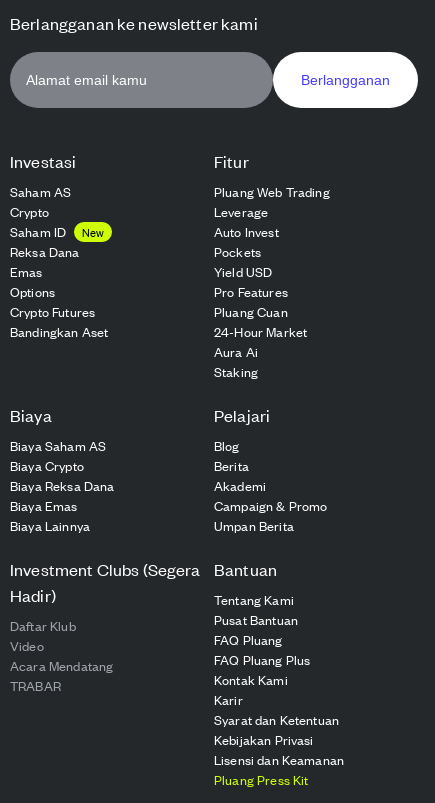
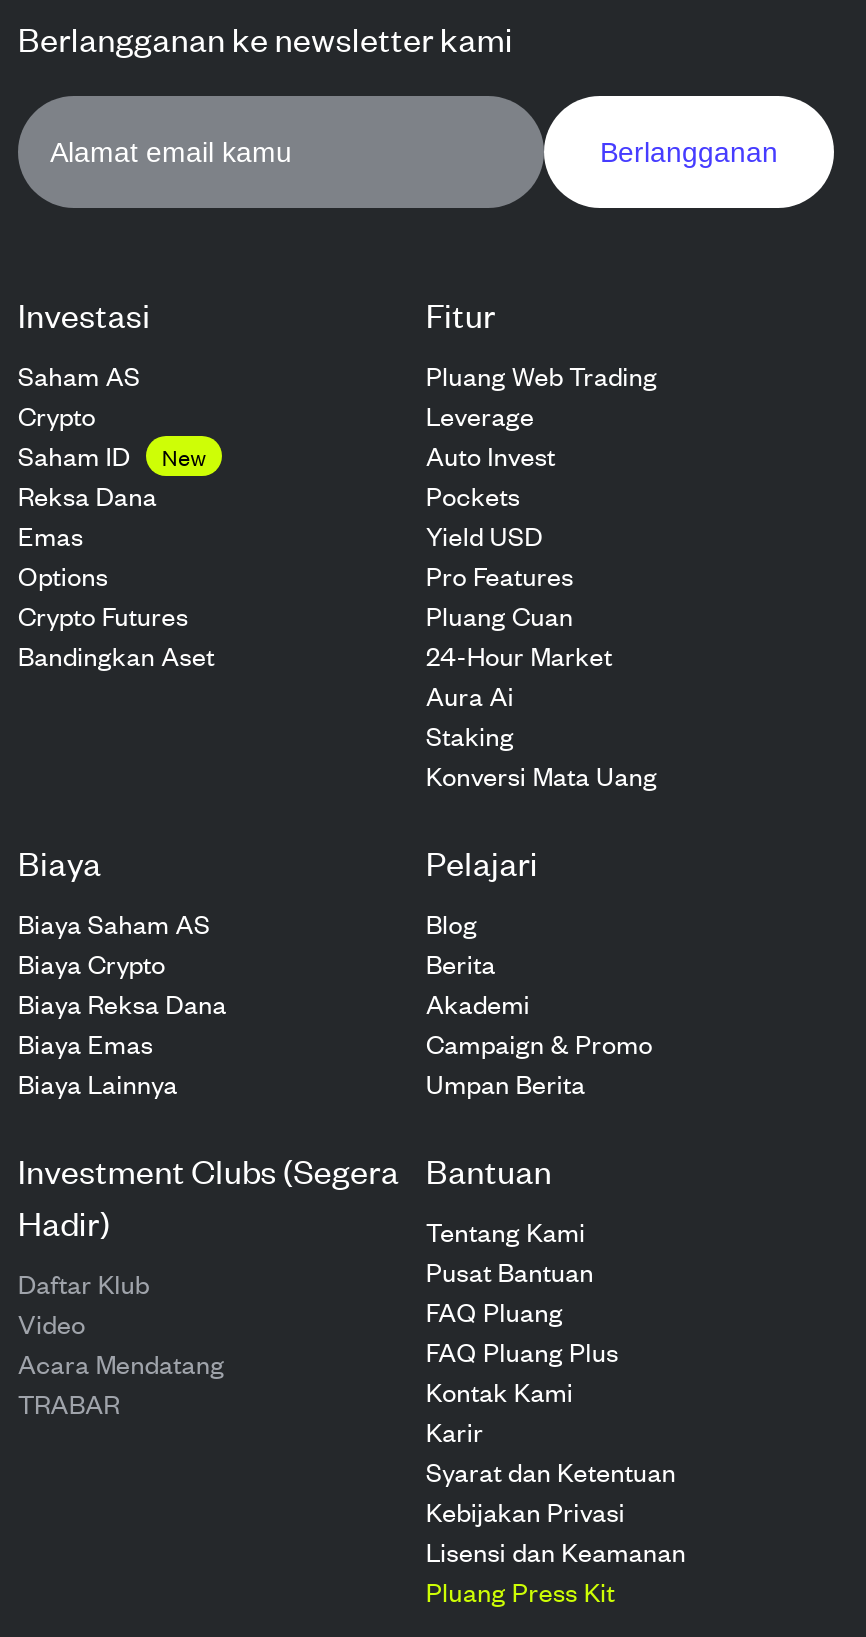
+ Konversi Mata Uang
